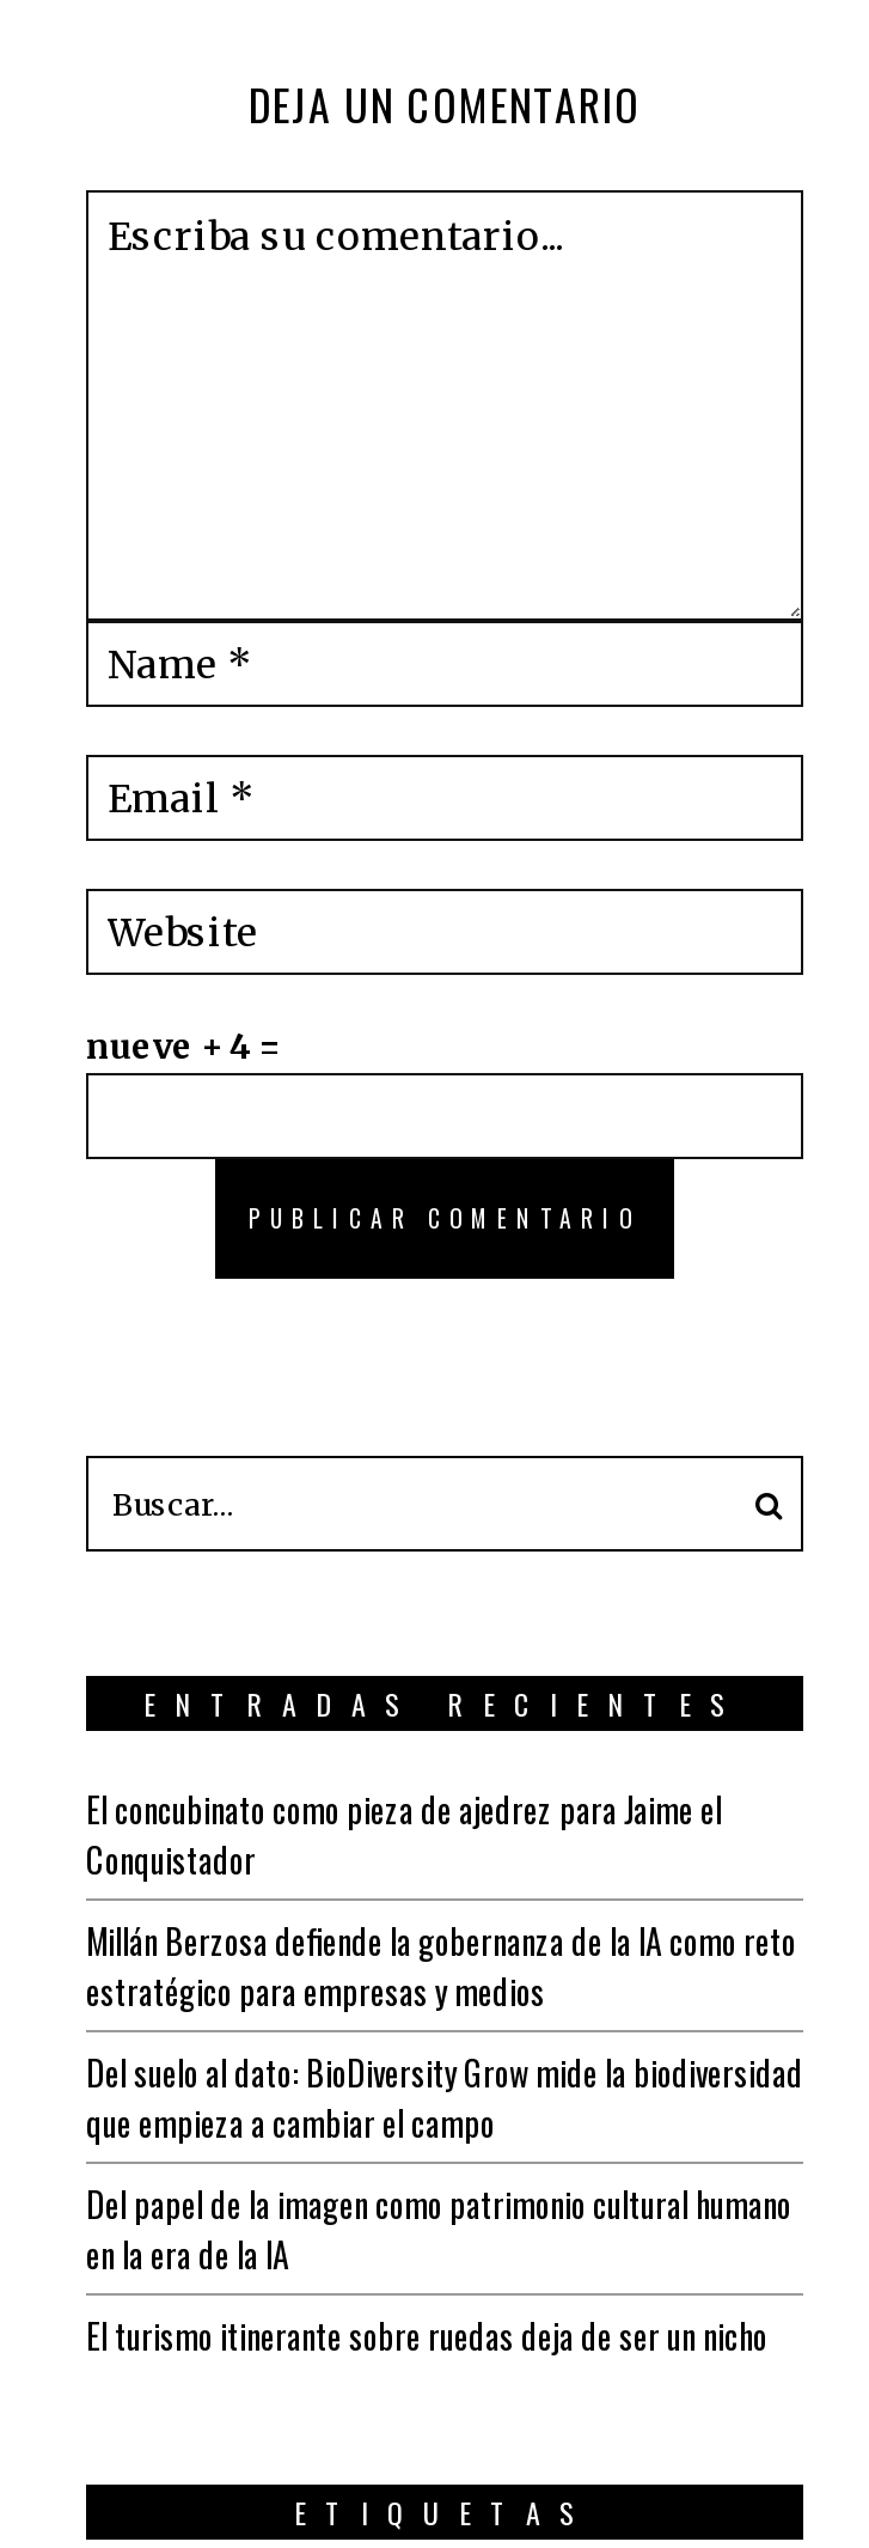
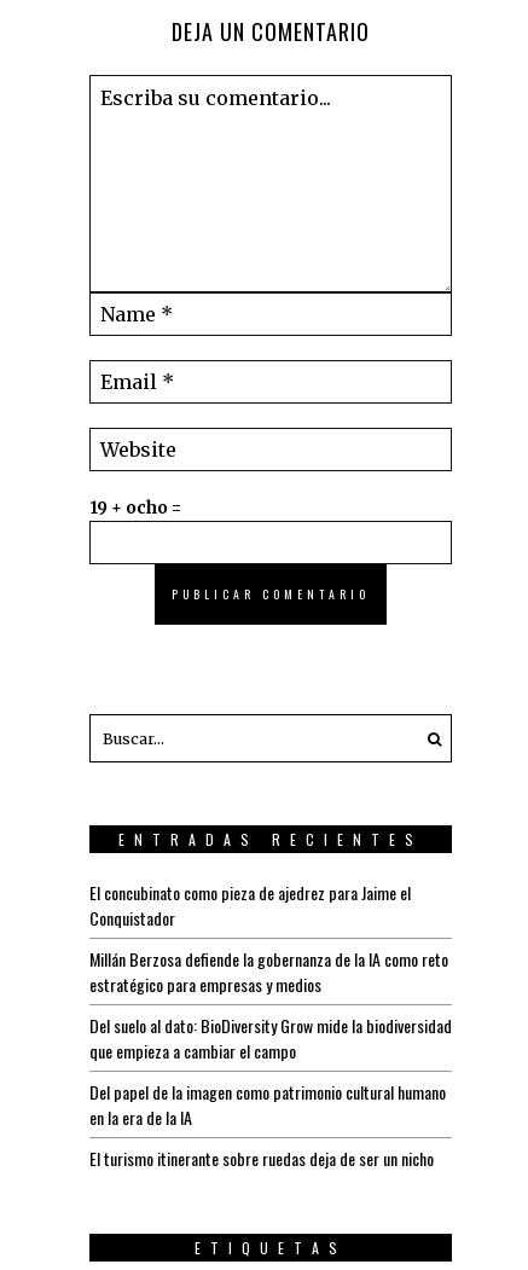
- nueve + 4 =
+ 19 + ocho =
